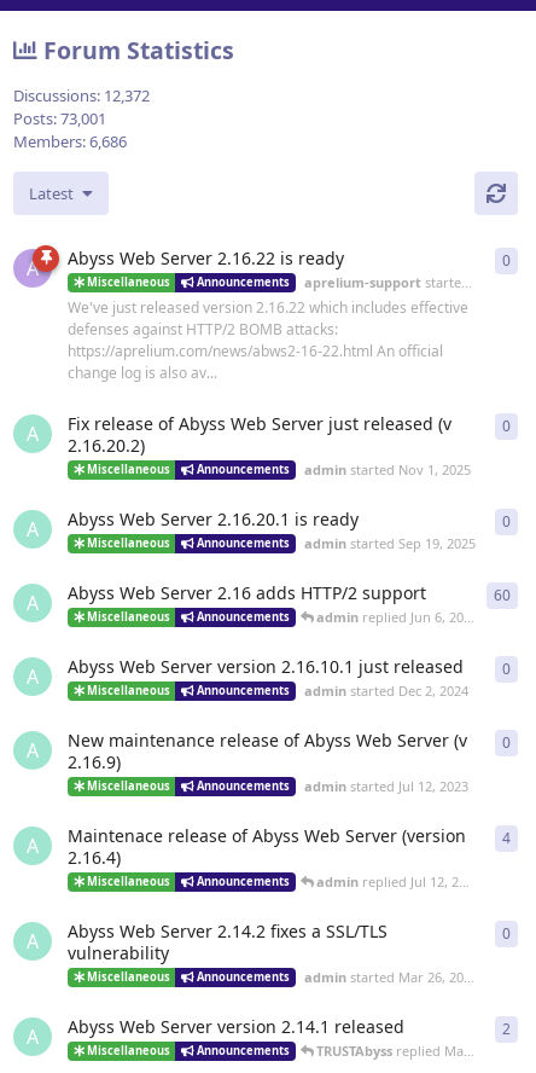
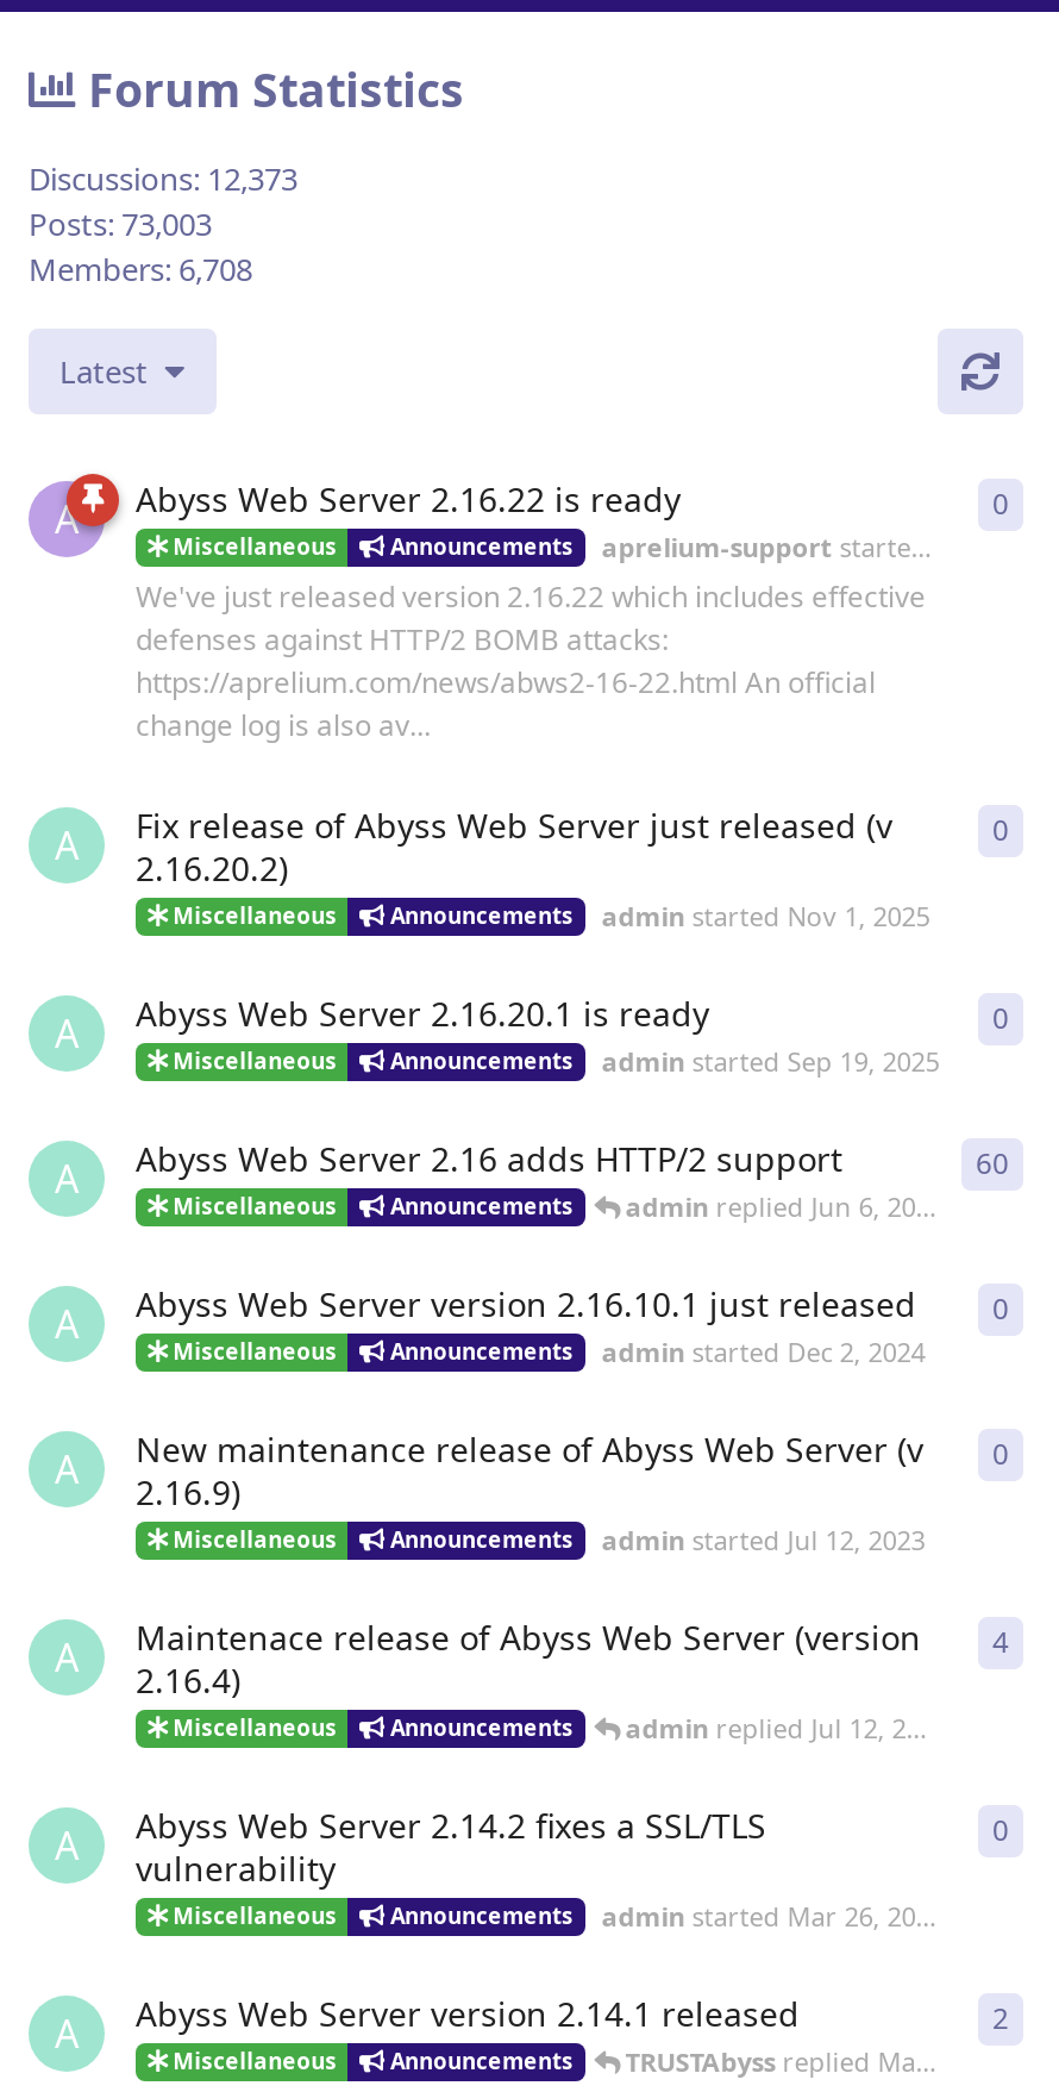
- Discussions: 12,372
+ Discussions: 12,373

- Posts: 73,001
+ Posts: 73,003

- Members: 6,686
+ Members: 6,708
